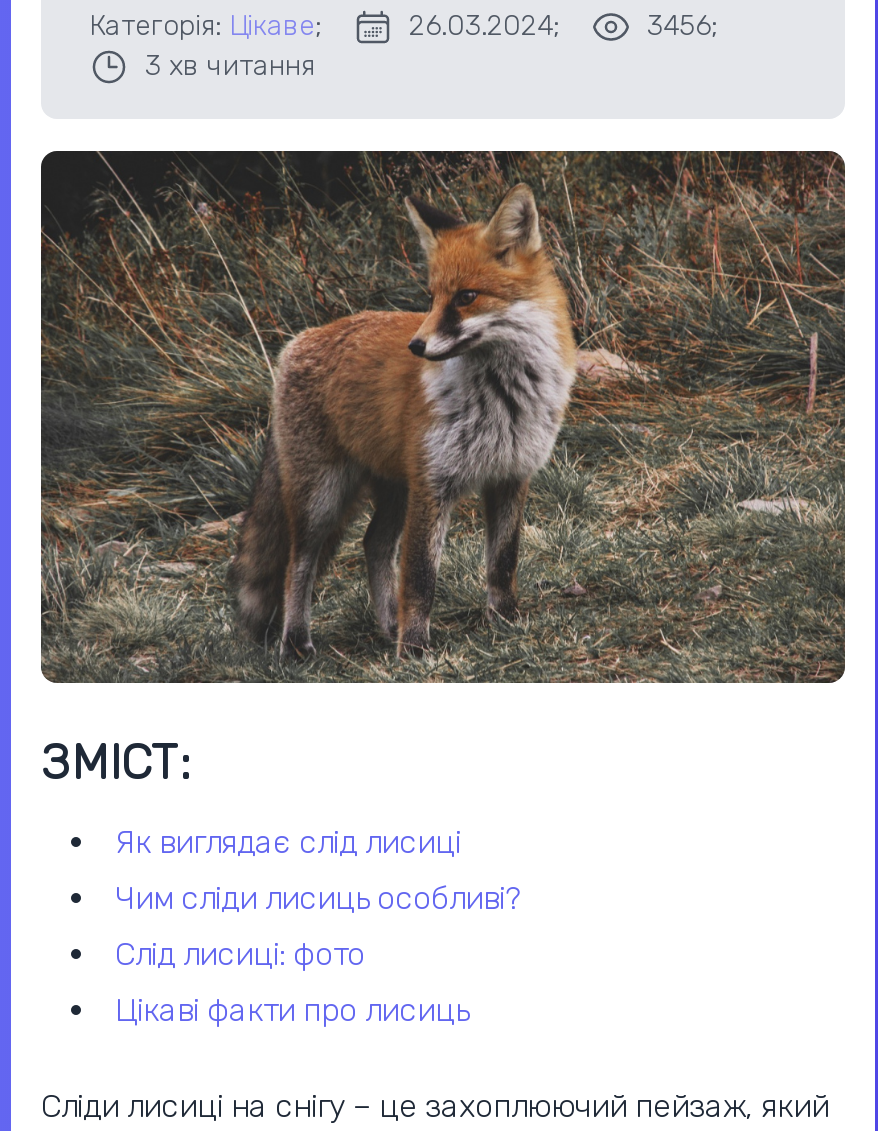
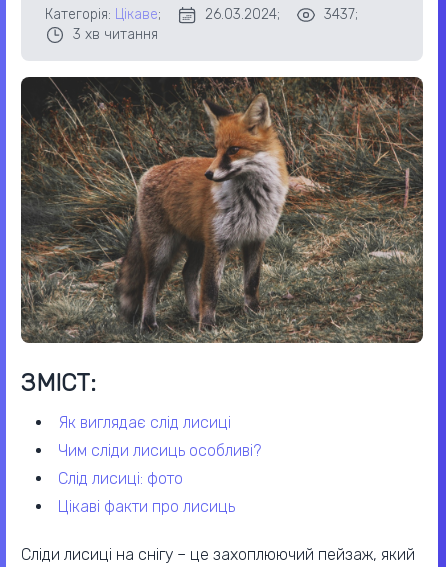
- 3456;
+ 3437;
